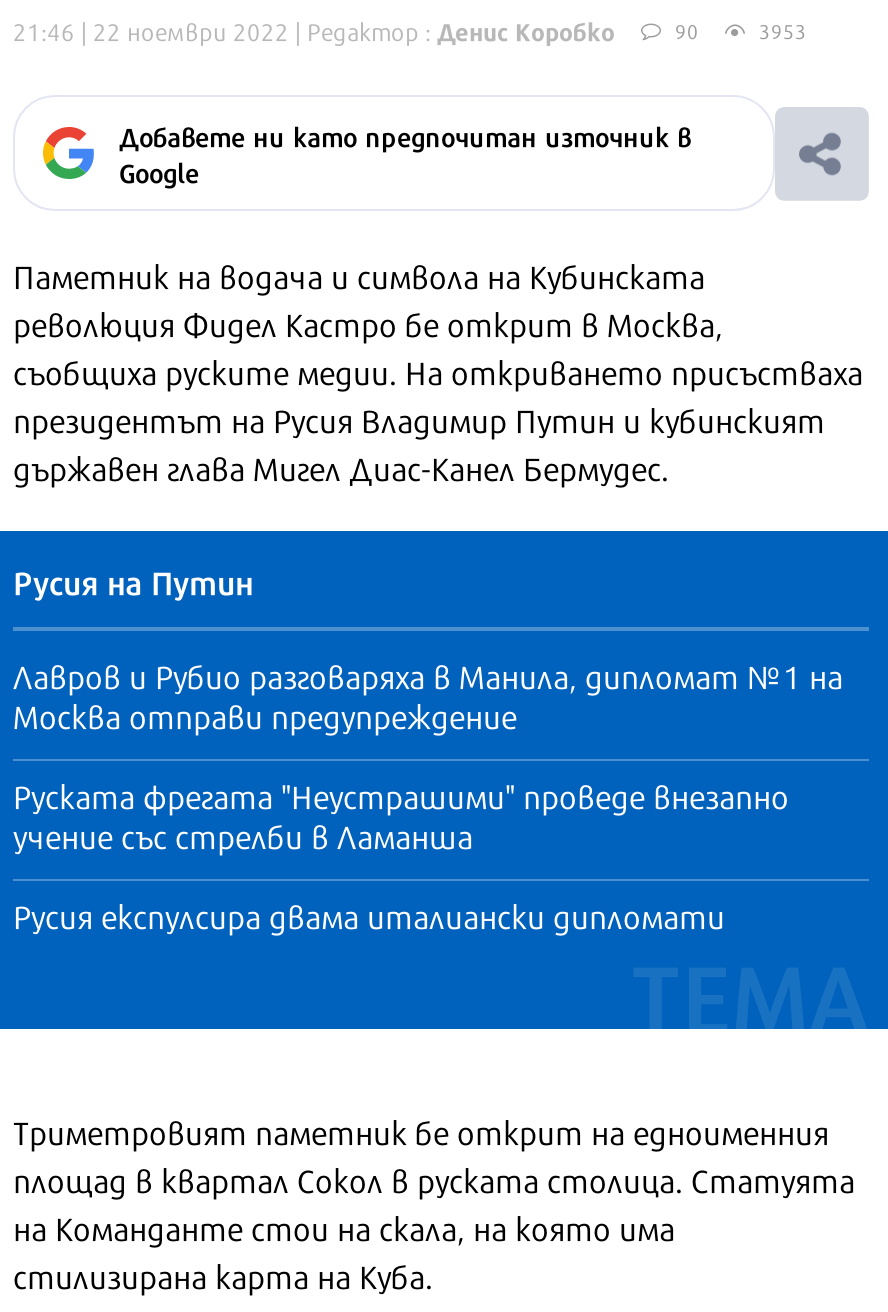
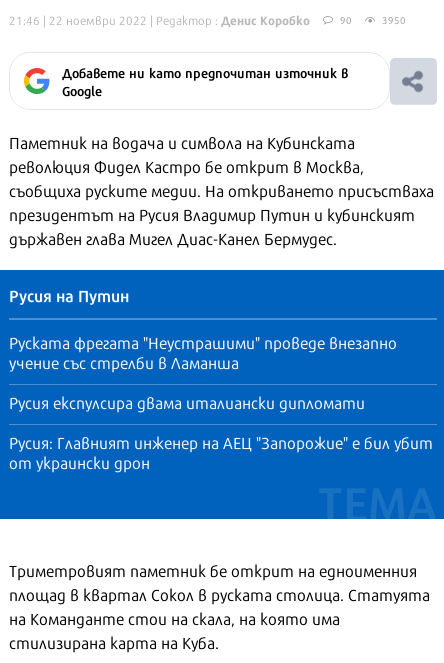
- 3953
+ 3950

- Лавров и Рубио разговаряха в Манила, дипломат №1 на
- Москва отправи предупреждение

moved up: Руската фрегата "Неустрашими" проведе внезапно | учение със стрелби в Ламанша | Русия експулсира двама италиански дипломати

+ Русия: Главният инженер на АЕЦ "Запорожие" е бил убит
+ от украински дрон
